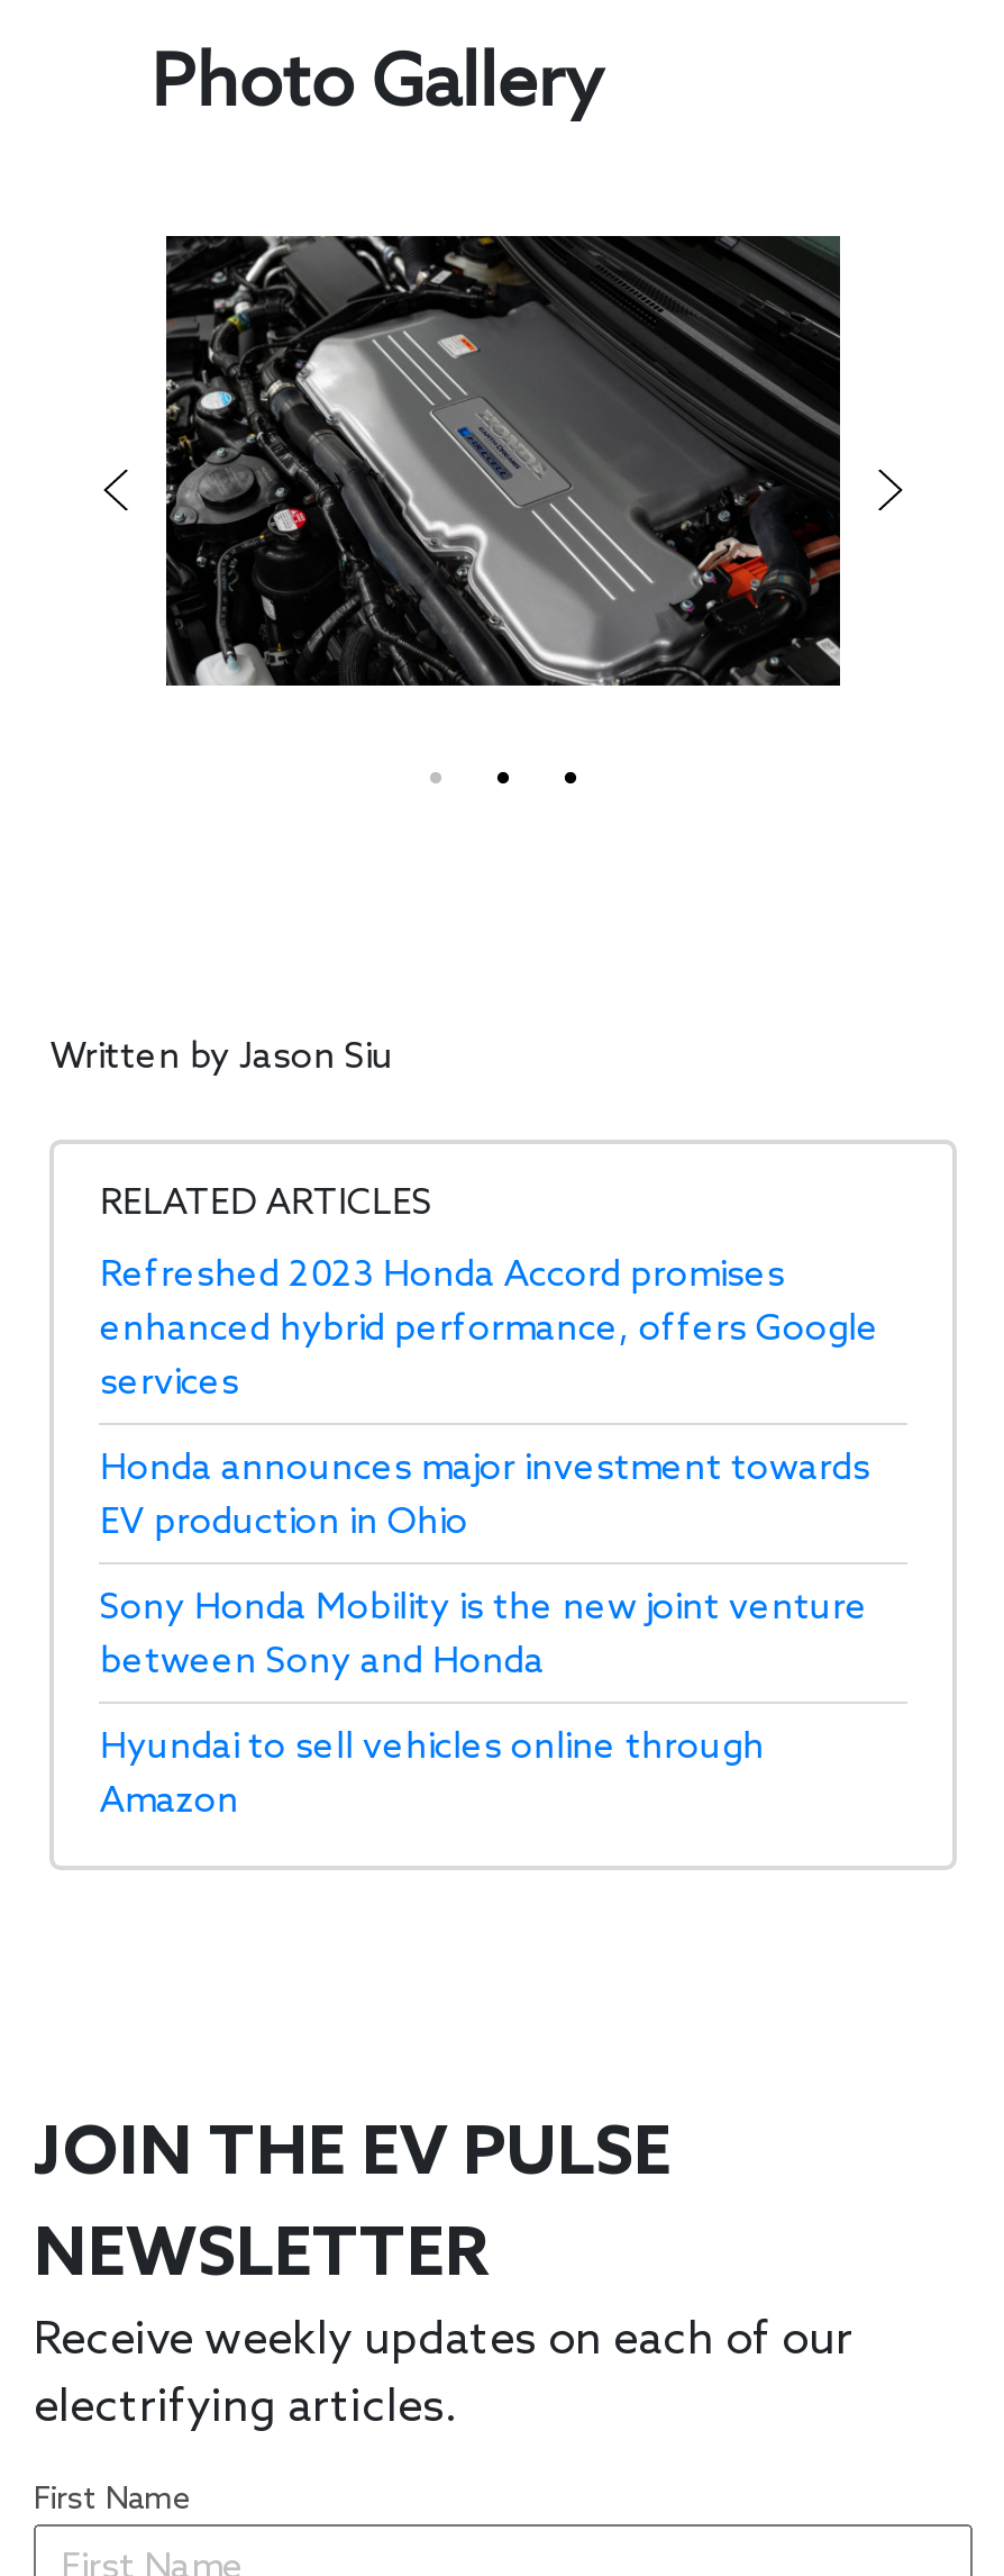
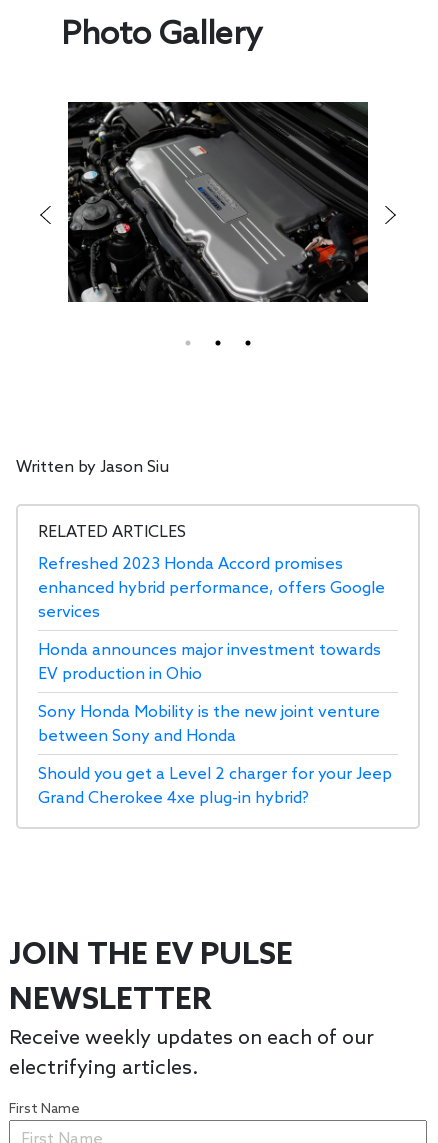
- Hyundai to sell vehicles online through
- Amazon
+ Should you get a Level 2 charger for your Jeep
+ Grand Cherokee 4xe plug-in hybrid?
